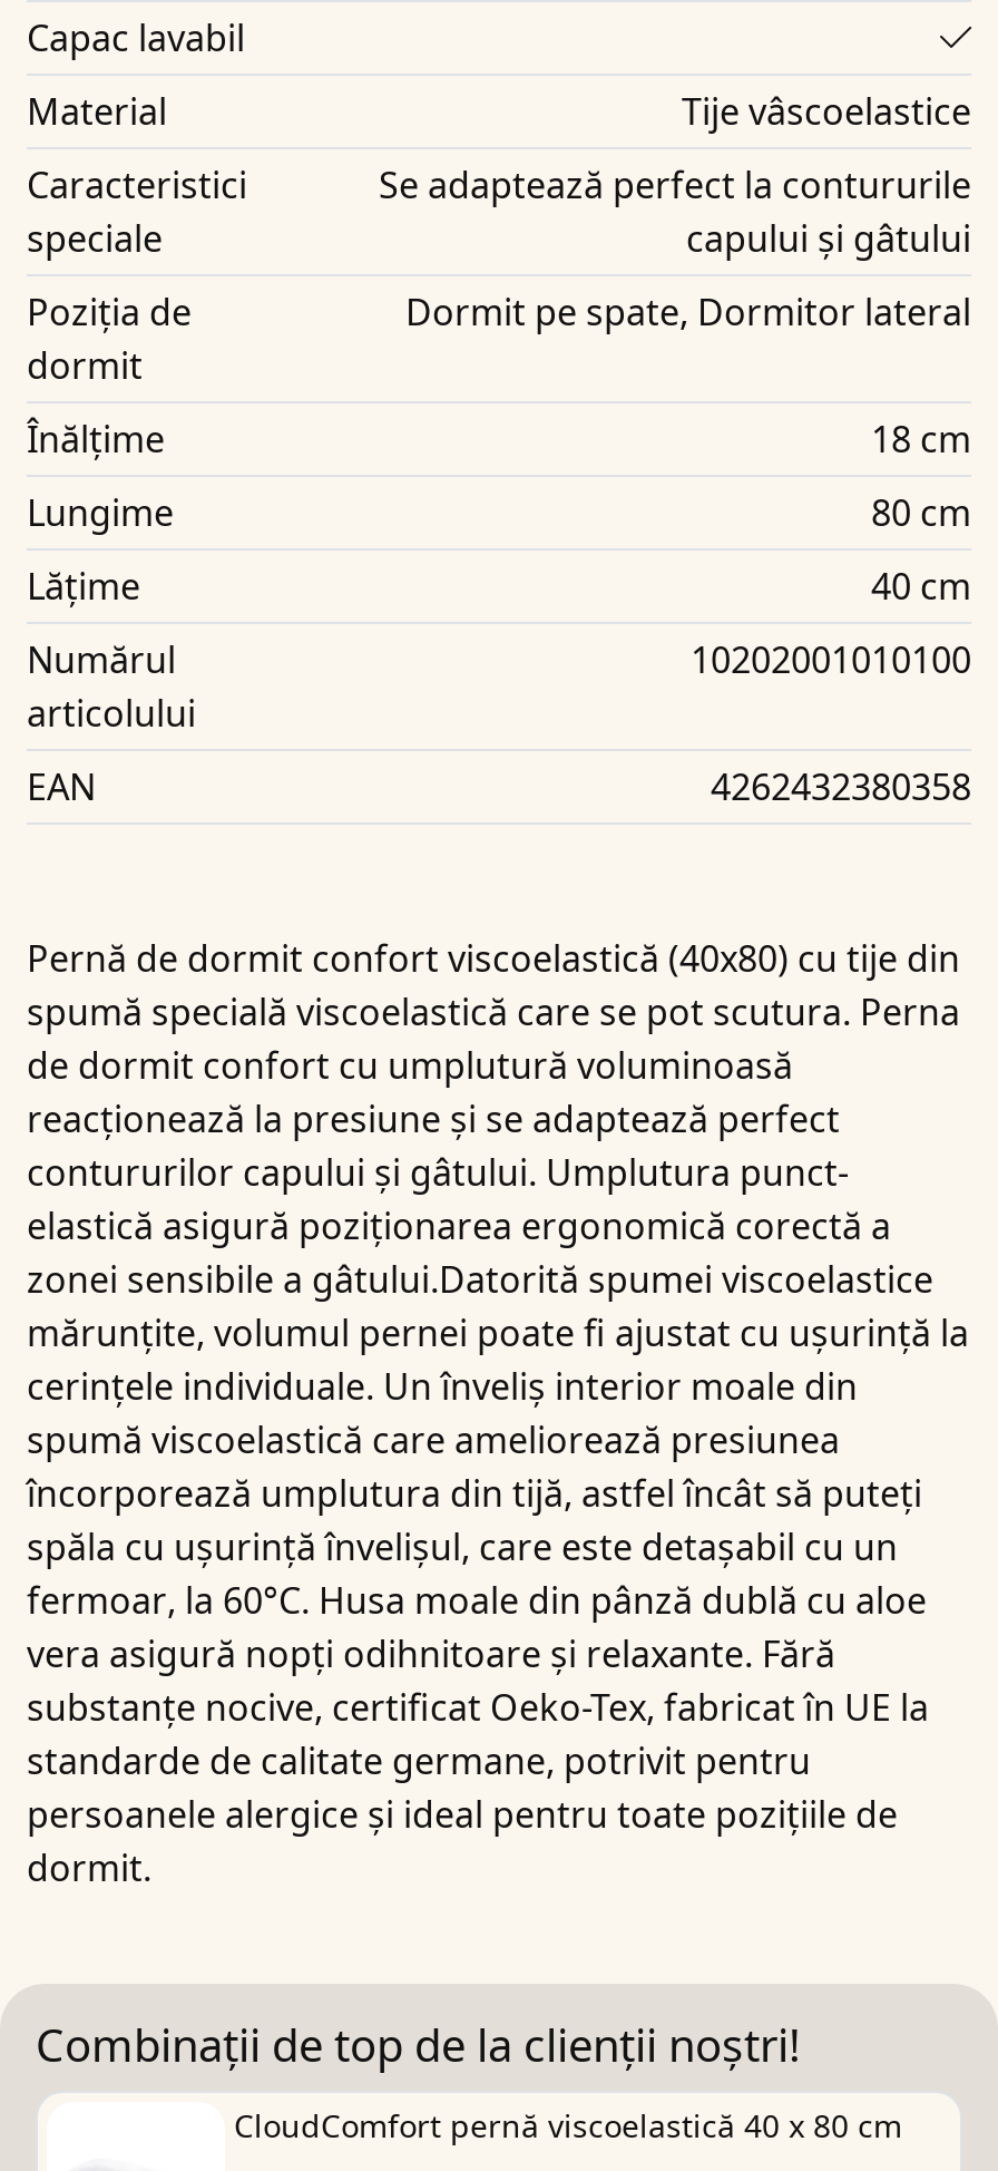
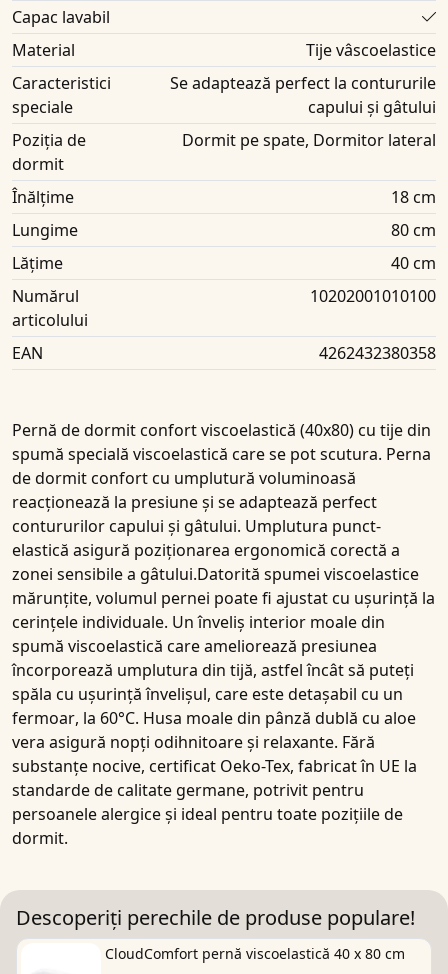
- Combinații de top de la clienții noștri!
+ Descoperiți perechile de produse populare!
